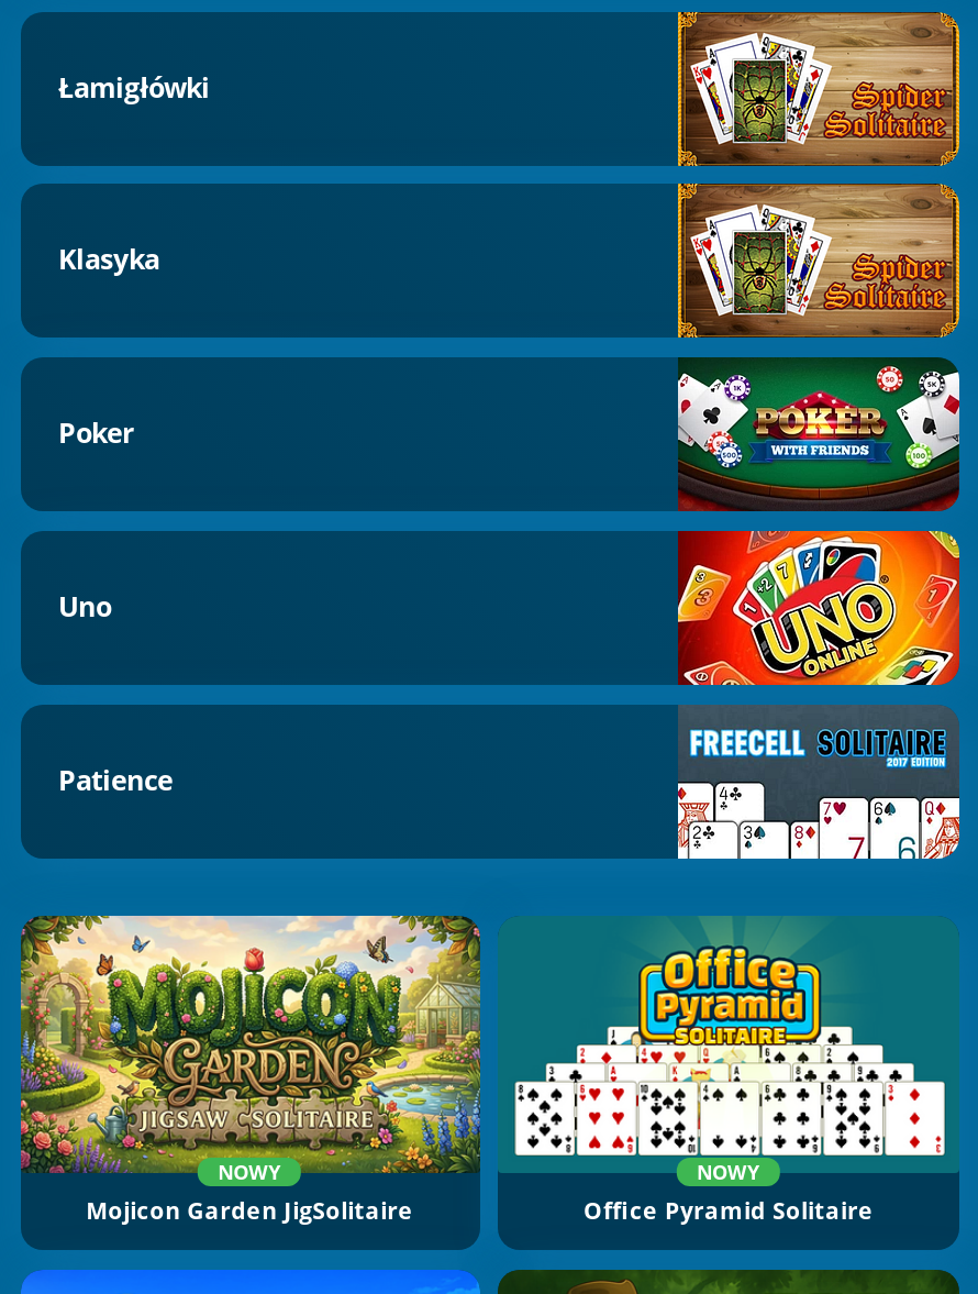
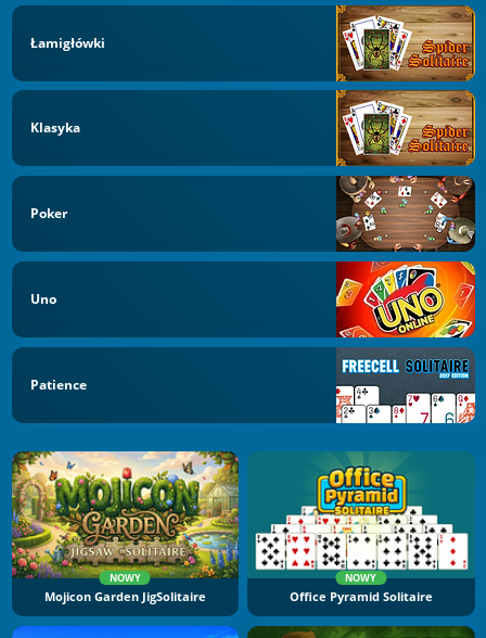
- [image]
+ [image]
